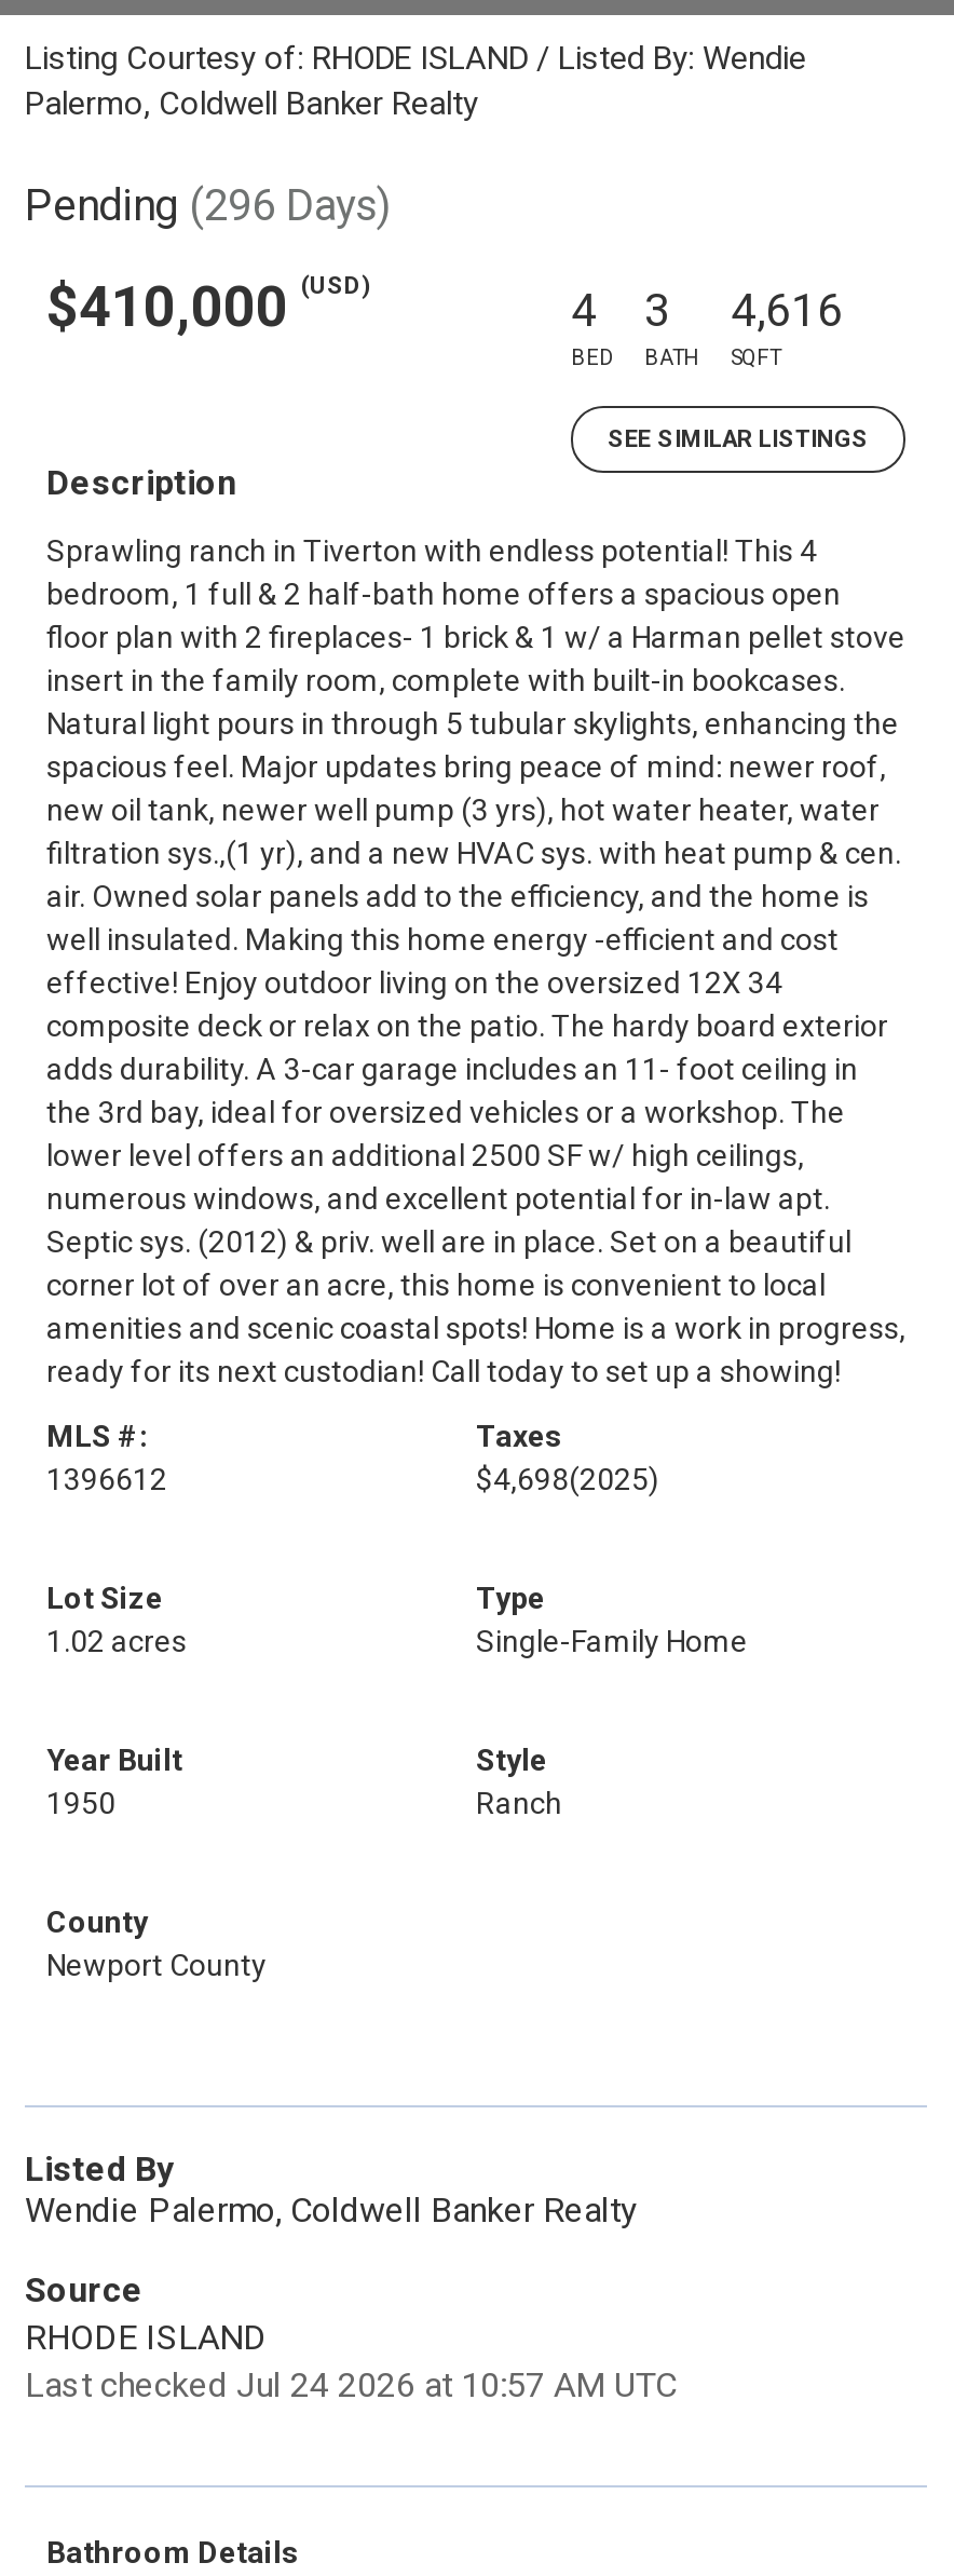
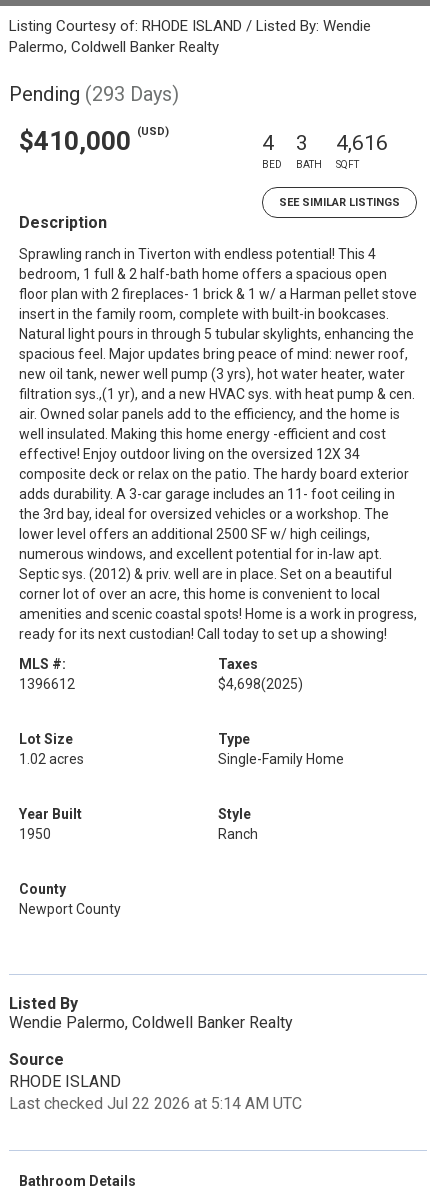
- Pending (296 Days)
+ Pending (293 Days)

- Last checked Jul 24 2026 at 10:57 AM UTC
+ Last checked Jul 22 2026 at 5:14 AM UTC
